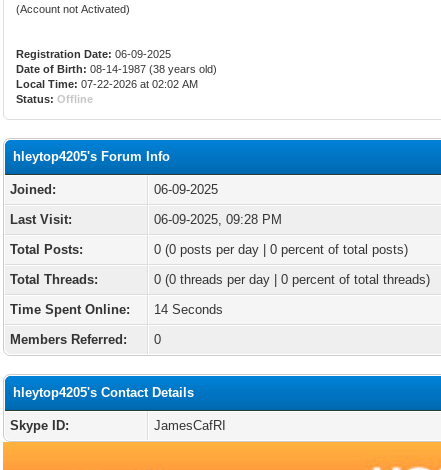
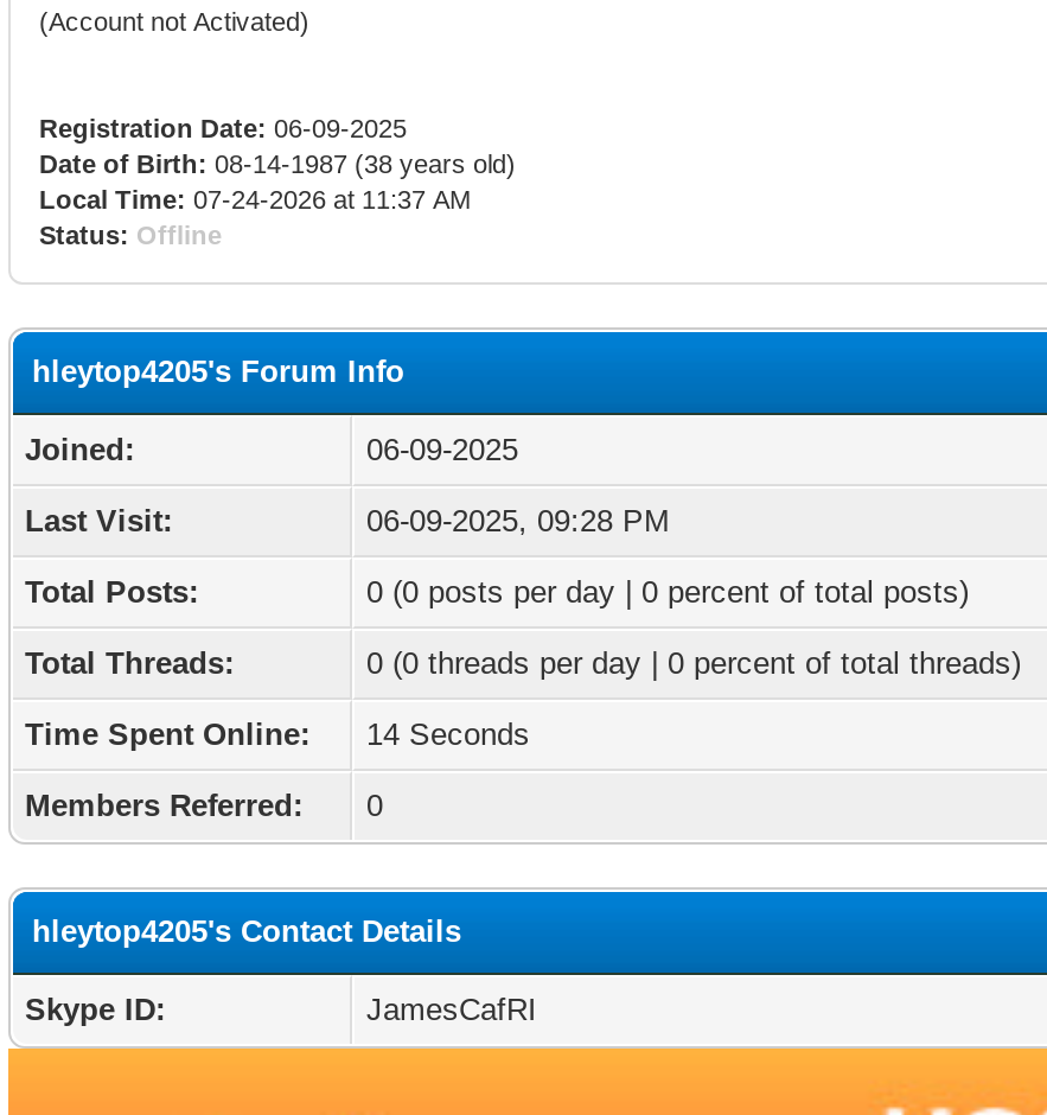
- Local Time: 07-22-2026 at 02:02 AM
+ Local Time: 07-24-2026 at 11:37 AM
